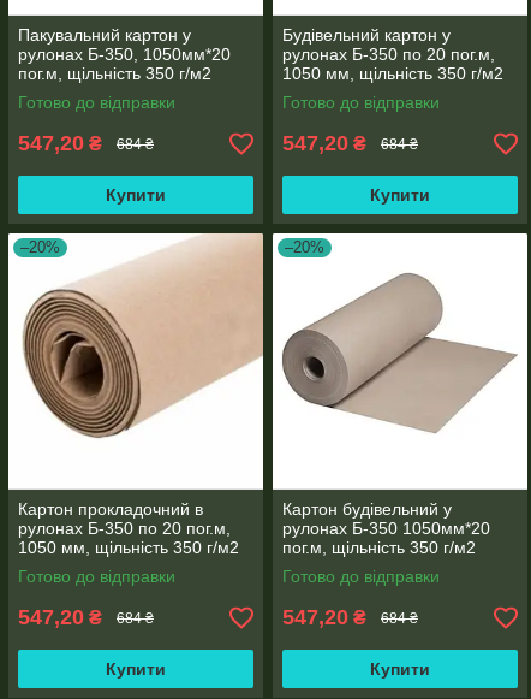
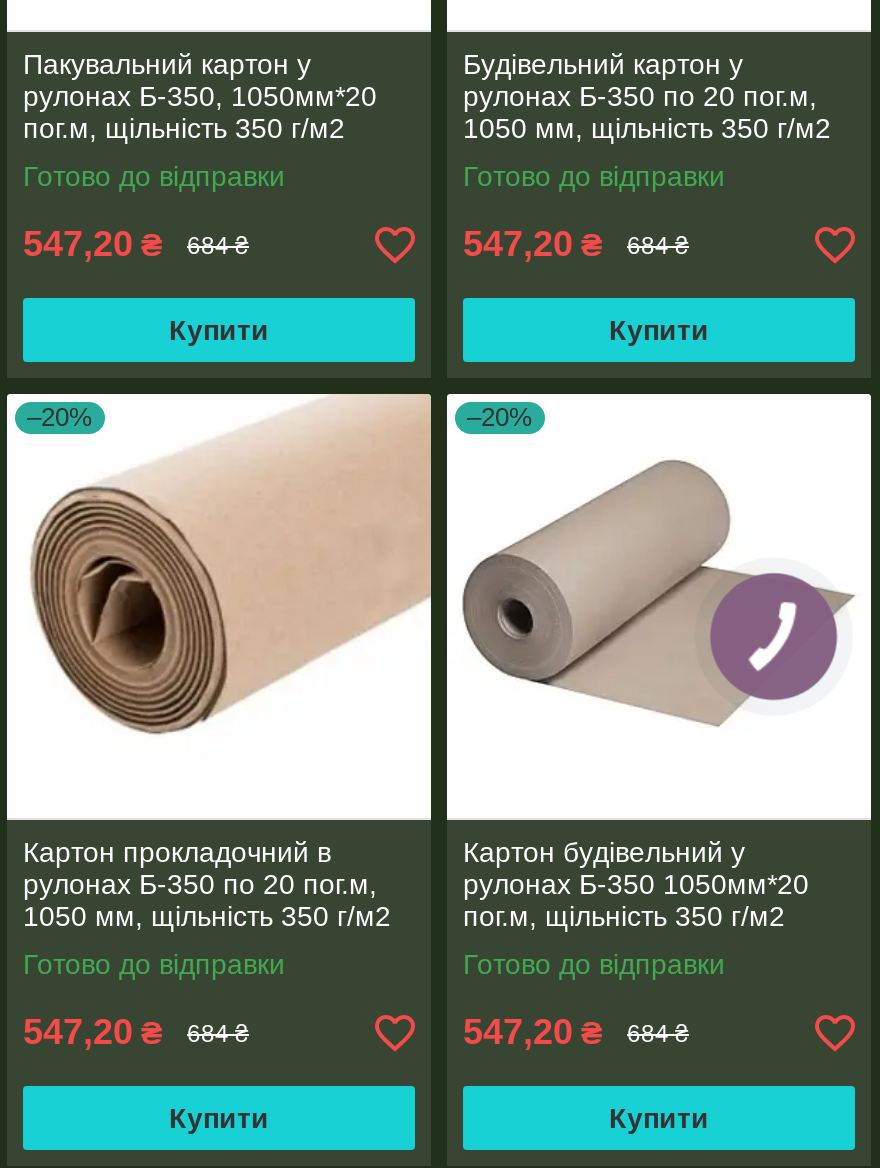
- [image]
+ [image]
